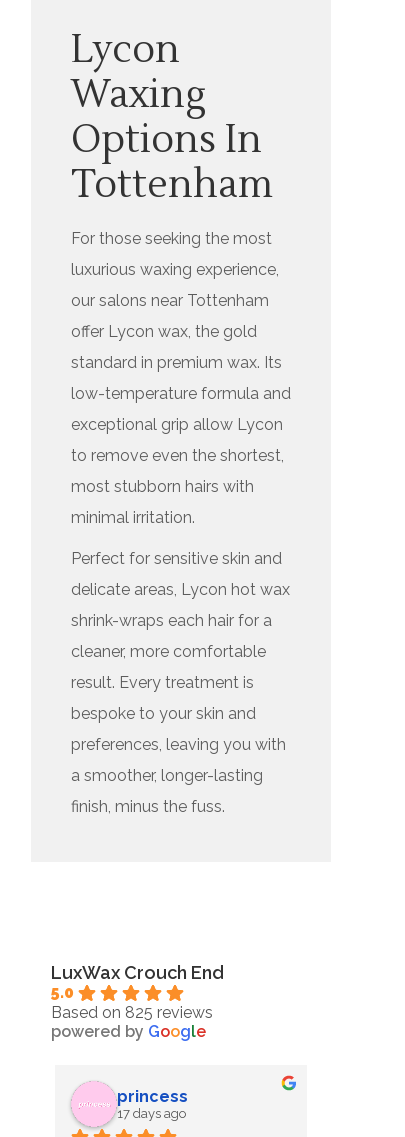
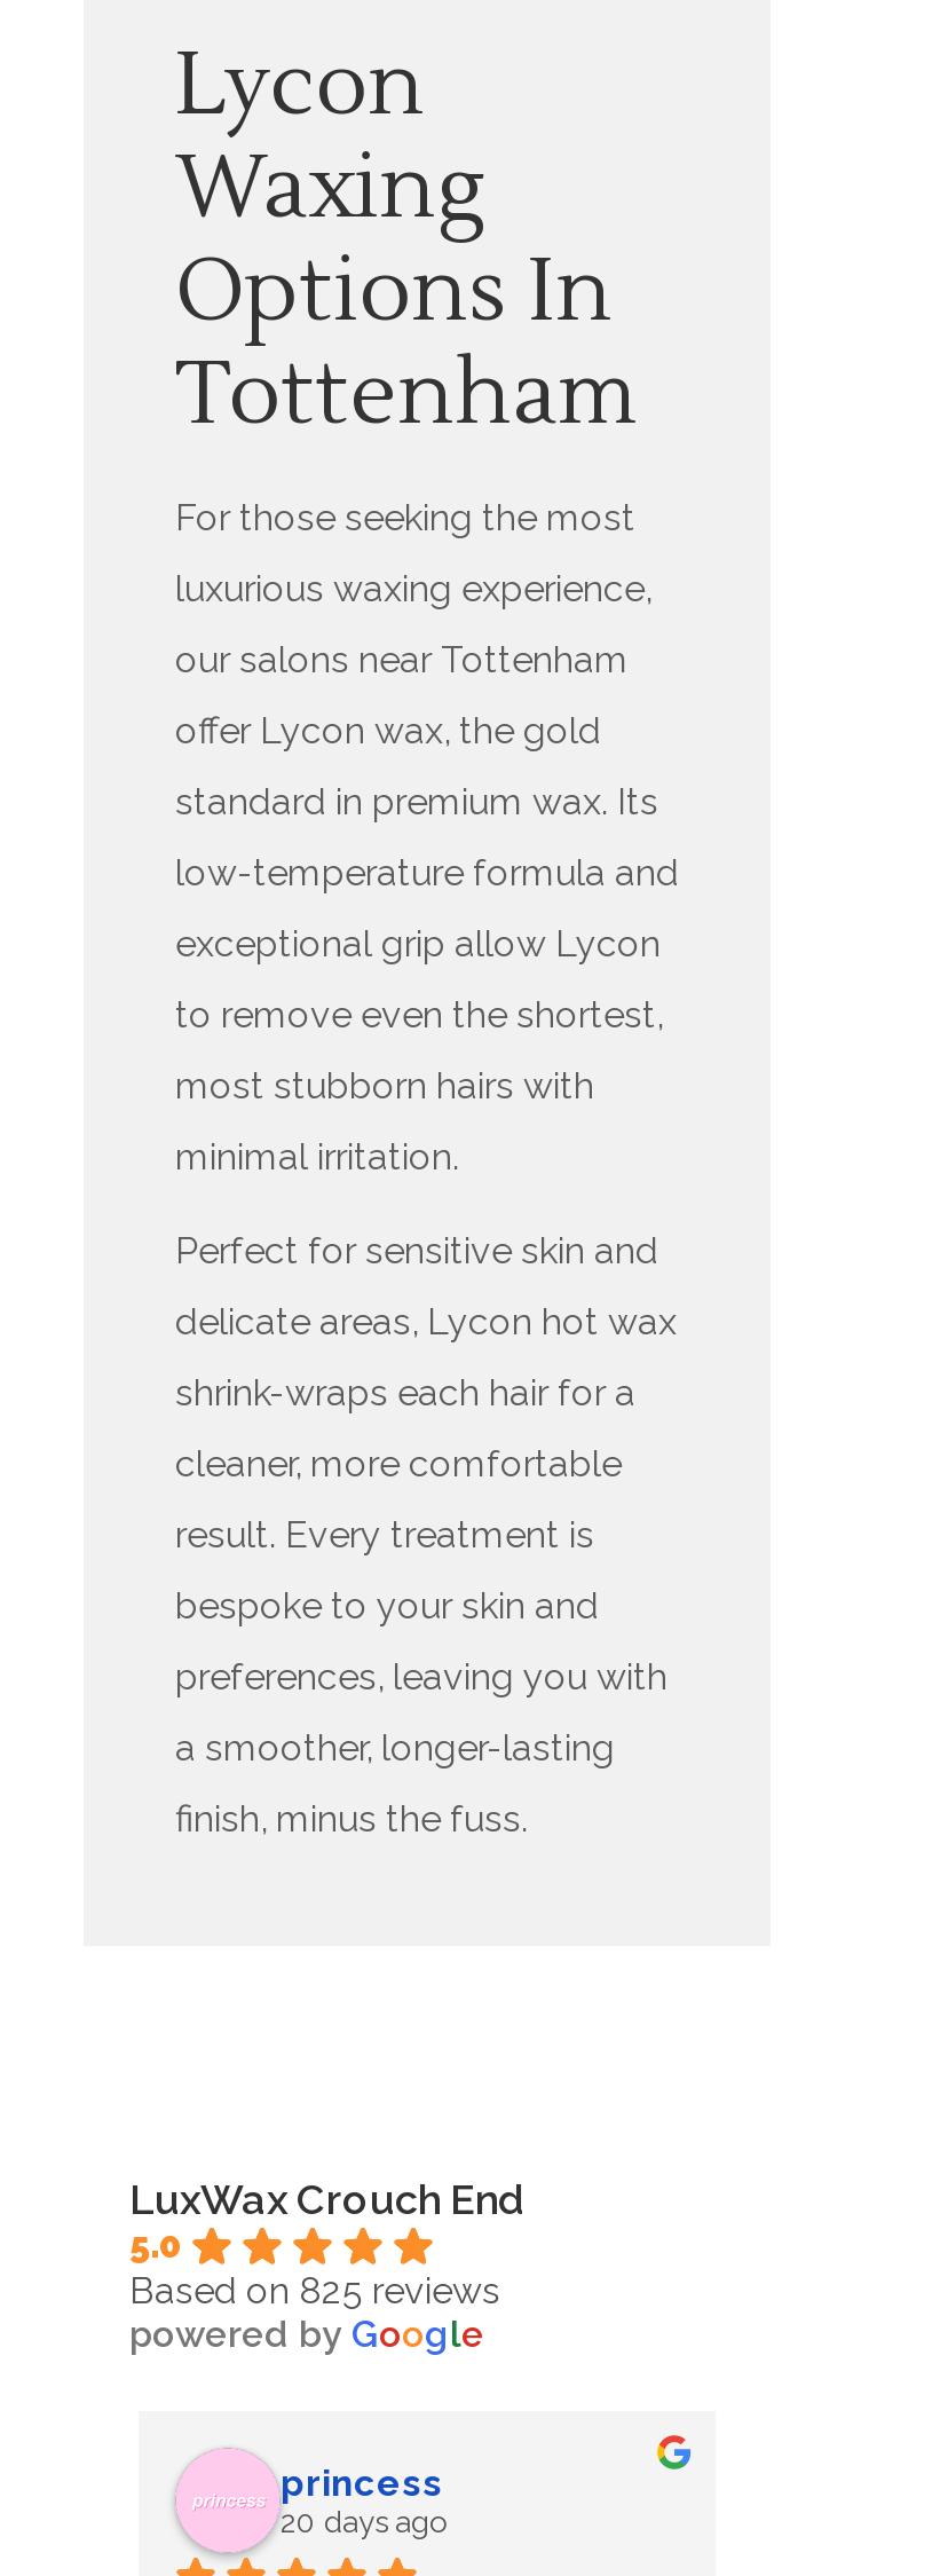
- 17 days ago
+ 20 days ago
